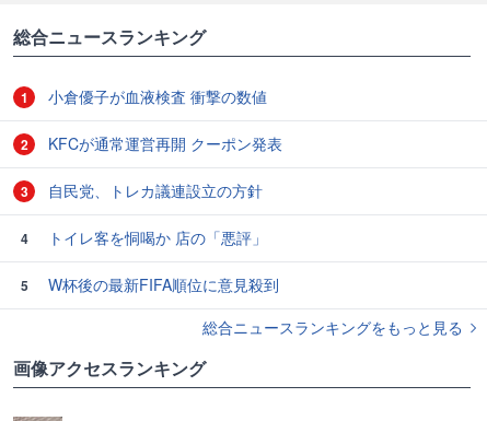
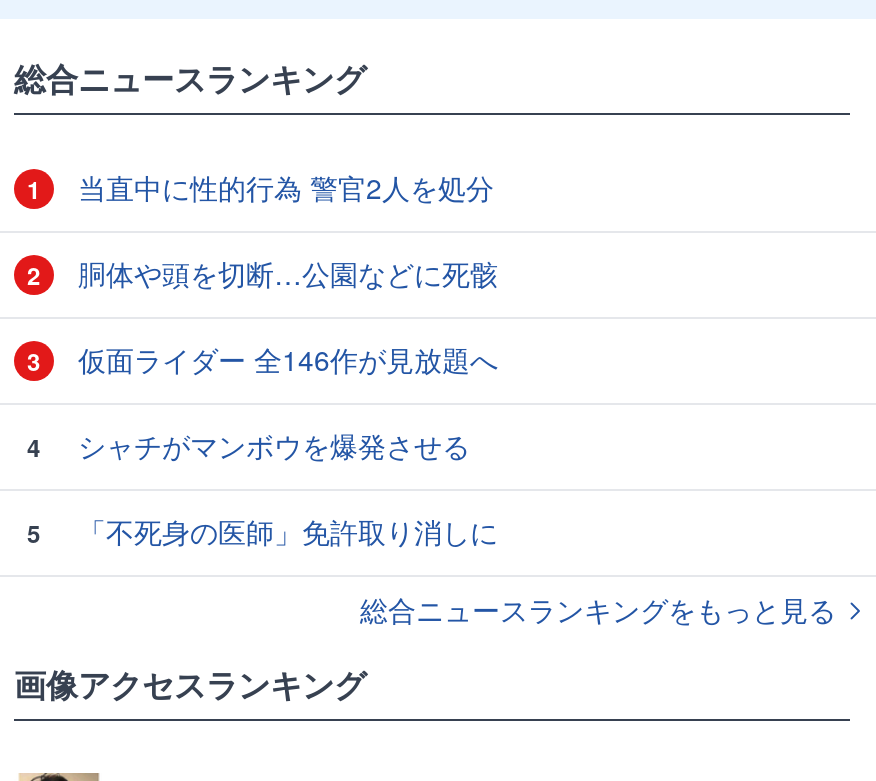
- 小倉優子が血液検査 衝撃の数値
+ 当直中に性的行為 警官2人を処分

- KFCが通常運営再開 クーポン発表
+ 胴体や頭を切断…公園などに死骸

- 自民党、トレカ議連設立の方針
+ 仮面ライダー 全146作が見放題へ

- トイレ客を恫喝か 店の「悪評」
+ シャチがマンボウを爆発させる

- W杯後の最新FIFA順位に意見殺到
+ 「不死身の医師」免許取り消しに
